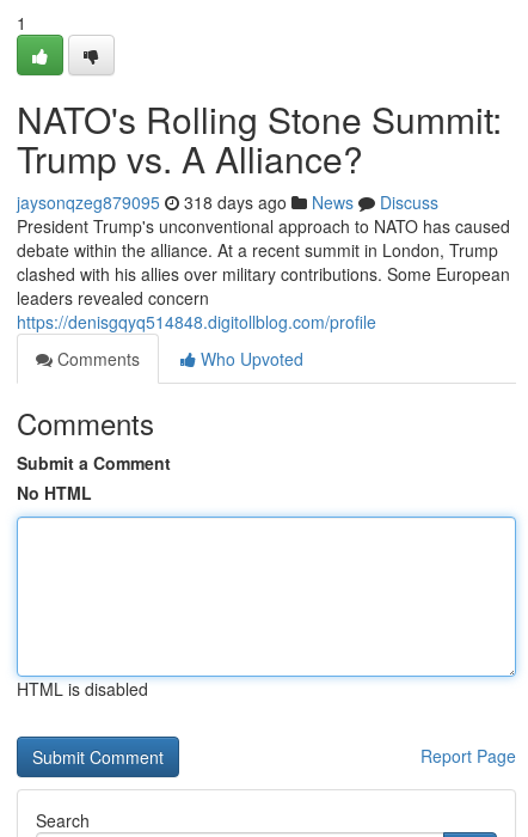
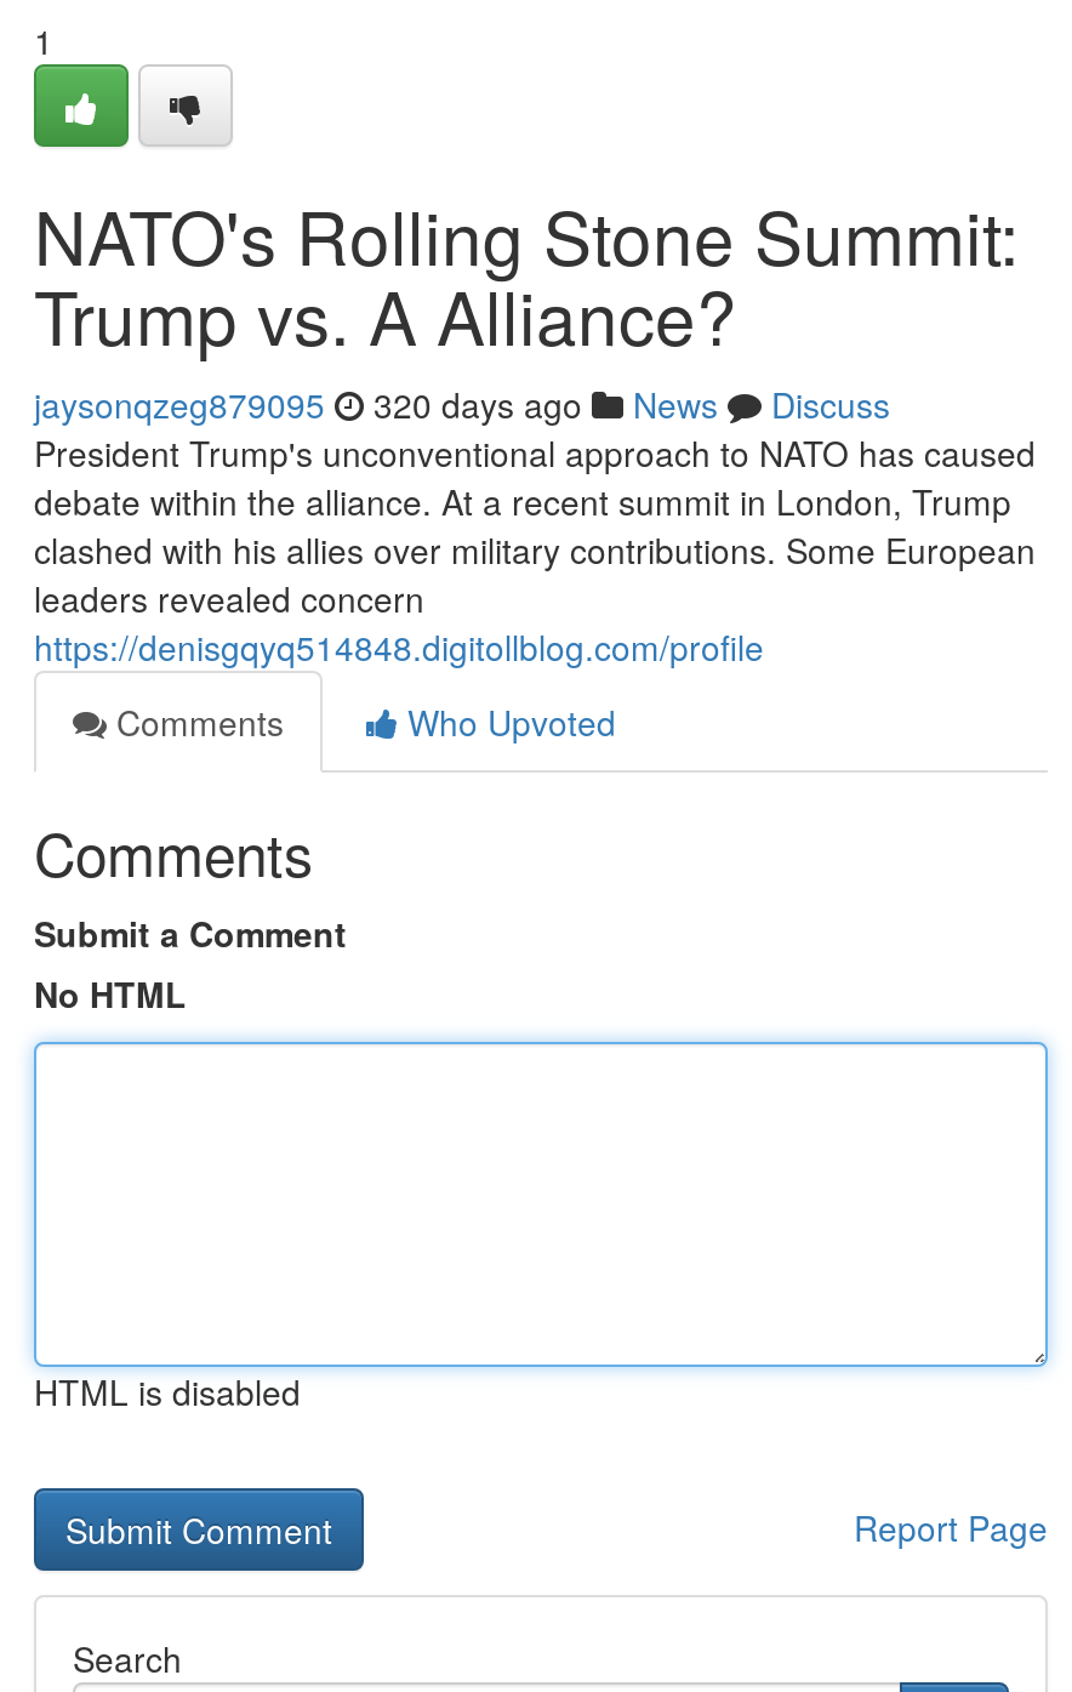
- jaysonqzeg879095 318 days ago News Discuss
+ jaysonqzeg879095 320 days ago News Discuss
